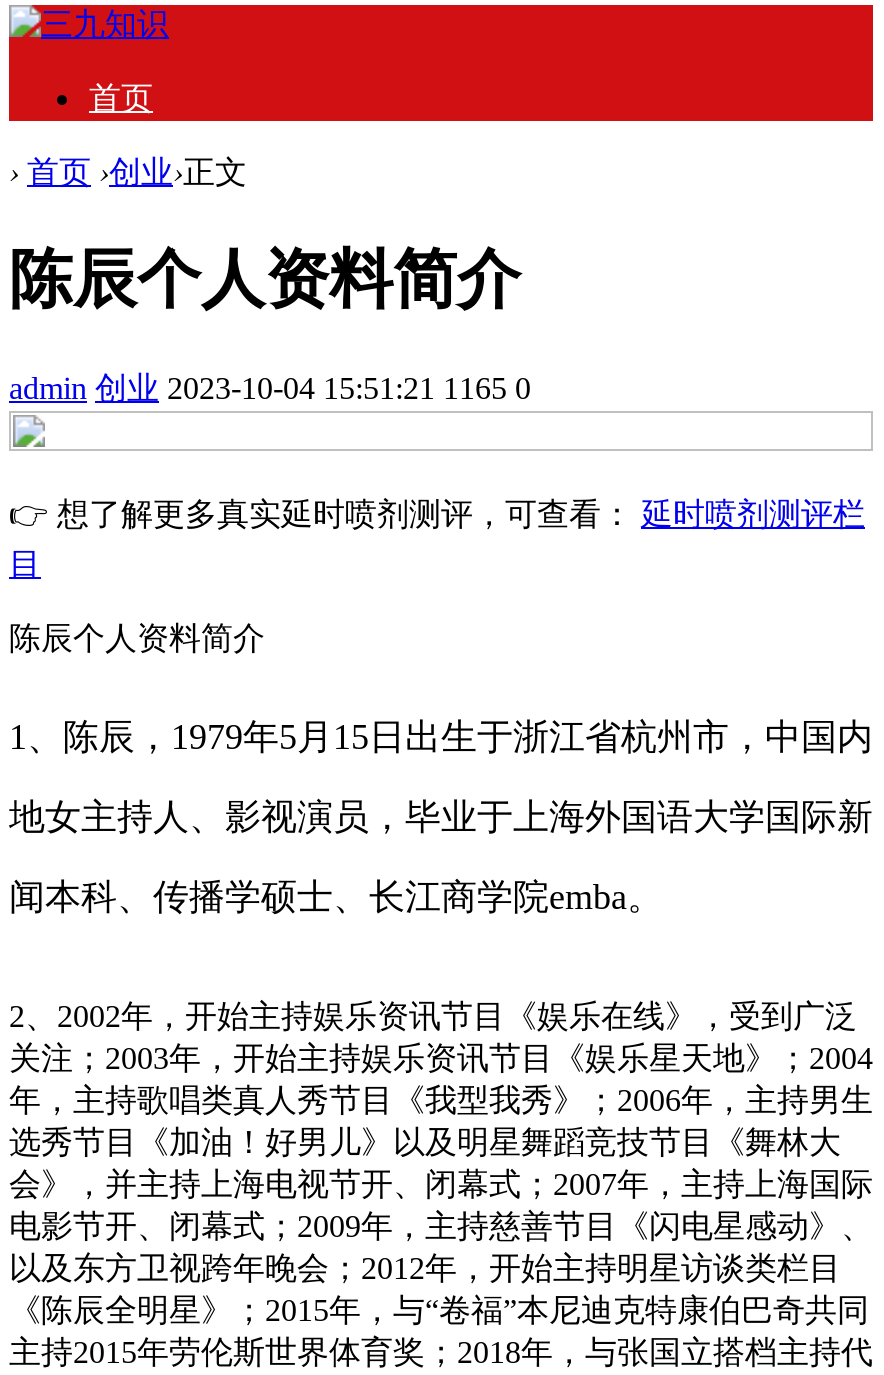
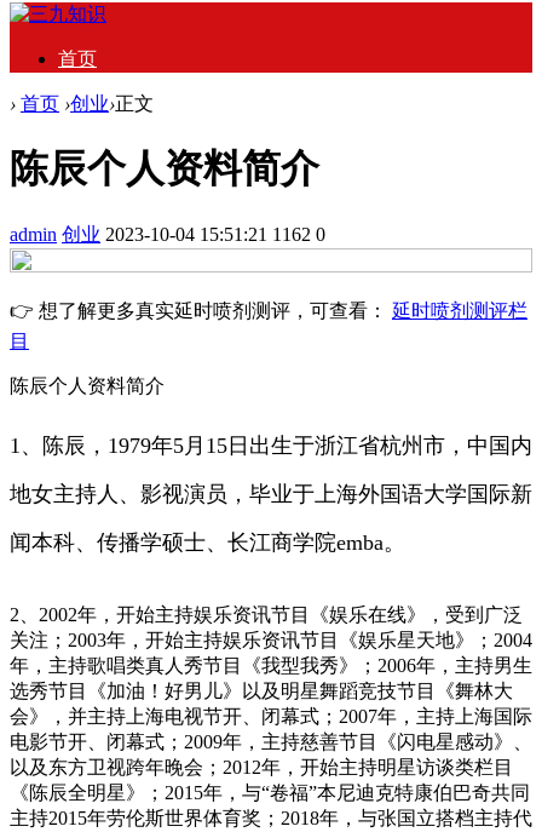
- admin 创业 2023-10-04 15:51:21 1165 0
+ admin 创业 2023-10-04 15:51:21 1162 0
